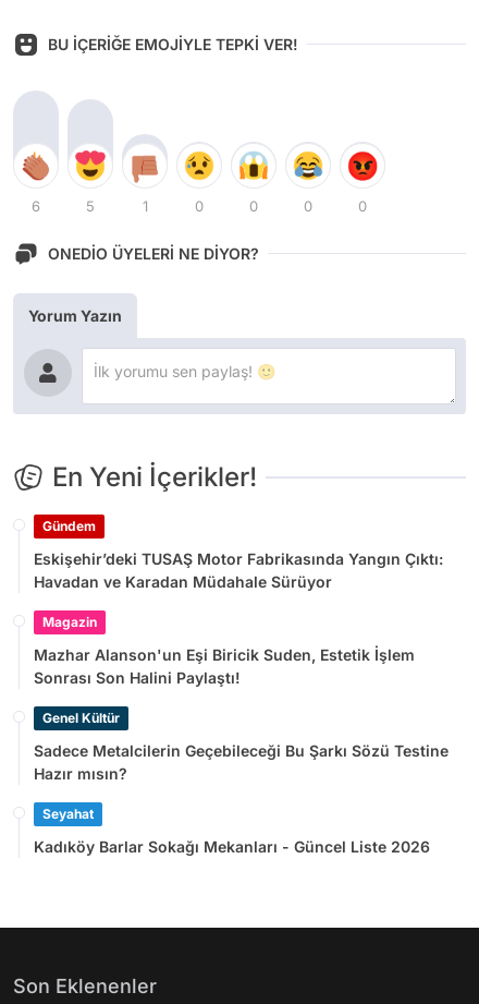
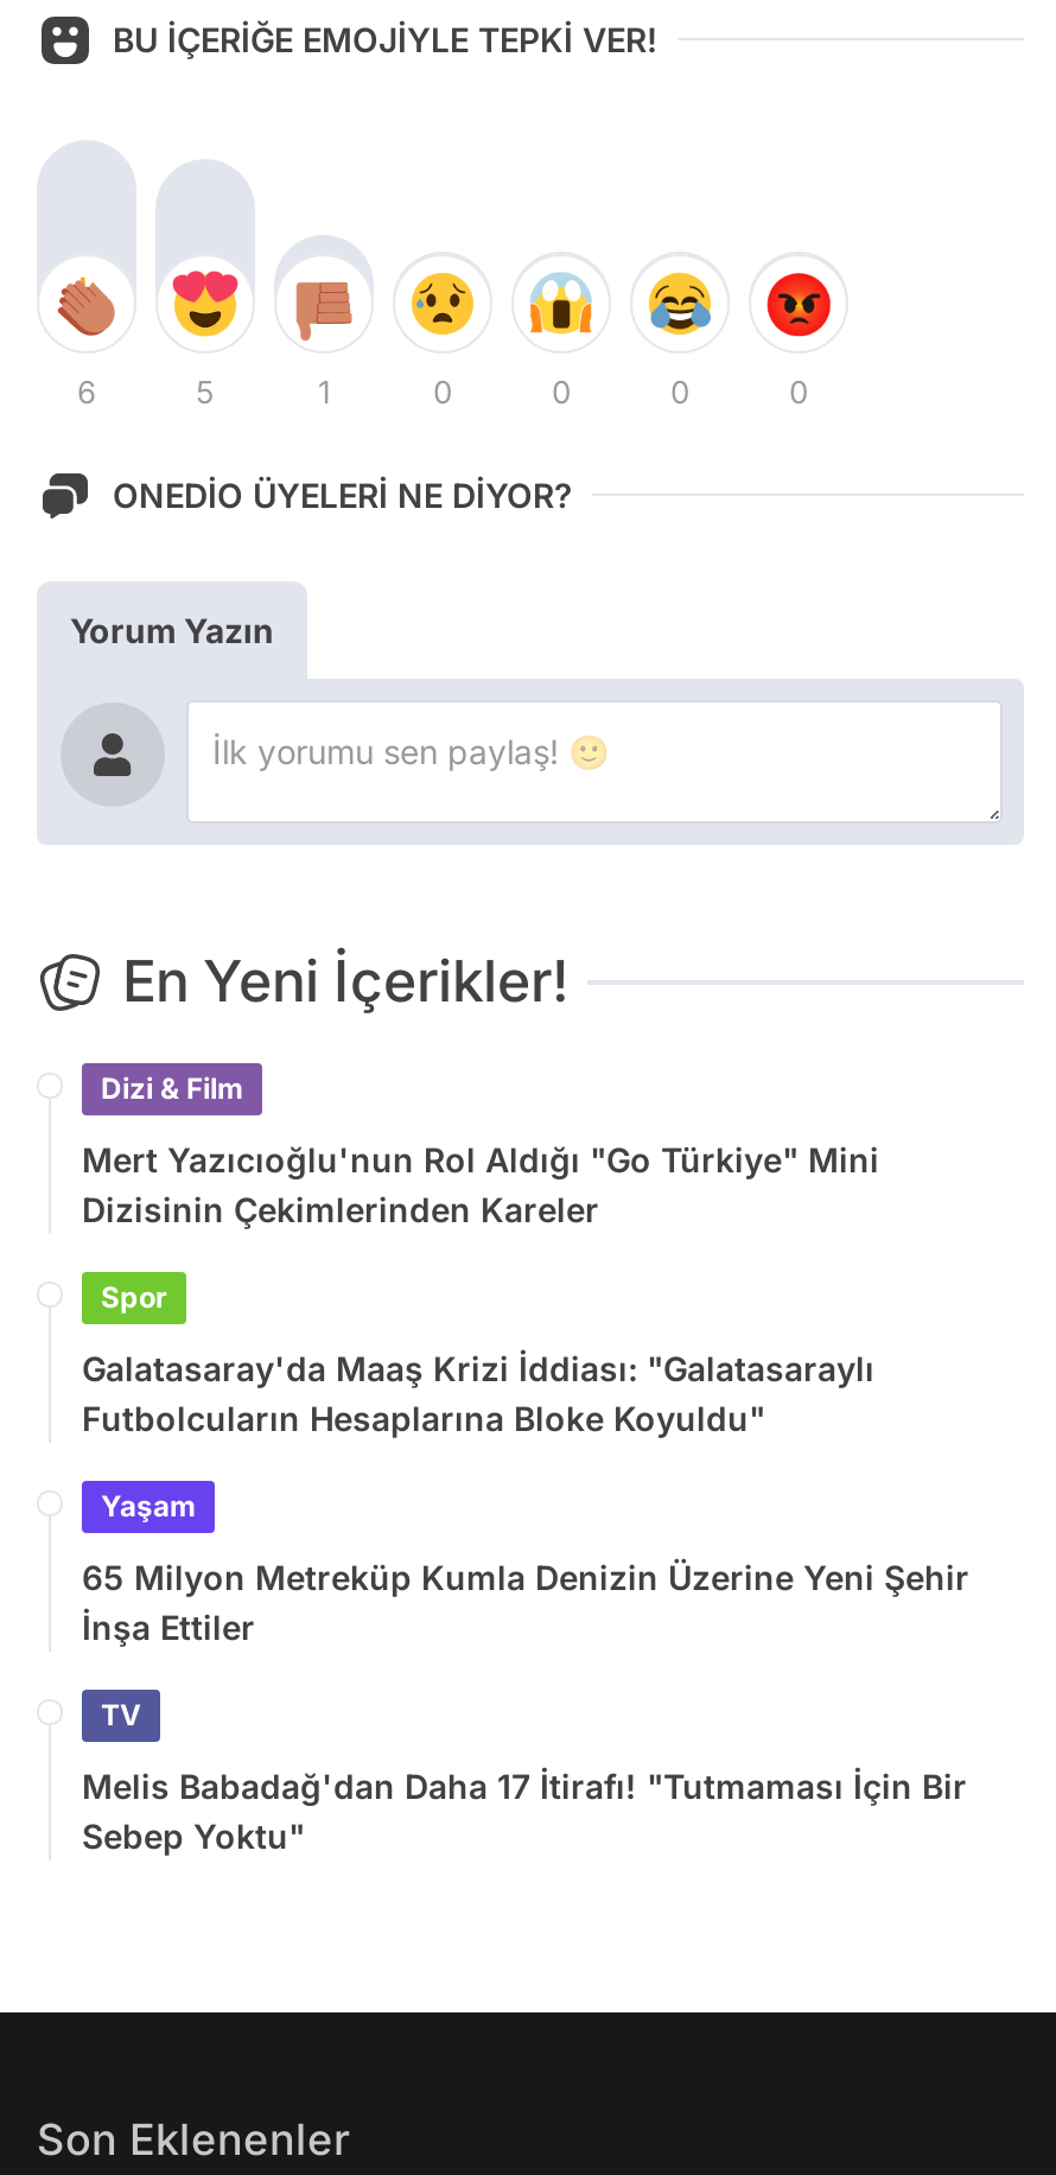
- Gündem
+ Dizi & Film

- Eskişehir’deki TUSAŞ Motor Fabrikasında Yangın Çıktı:
- Havadan ve Karadan Müdahale Sürüyor
+ Mert Yazıcıoğlu'nun Rol Aldığı "Go Türkiye" Mini
+ Dizisinin Çekimlerinden Kareler

- Magazin
+ Spor

- Mazhar Alanson'un Eşi Biricik Suden, Estetik İşlem
- Sonrası Son Halini Paylaştı!
+ Galatasaray'da Maaş Krizi İddiası: "Galatasaraylı
+ Futbolcuların Hesaplarına Bloke Koyuldu"

- Genel Kültür
+ Yaşam

- Sadece Metalcilerin Geçebileceği Bu Şarkı Sözü Testine
- Hazır mısın?
+ 65 Milyon Metreküp Kumla Denizin Üzerine Yeni Şehir
+ İnşa Ettiler

- Seyahat
+ TV

- Kadıköy Barlar Sokağı Mekanları - Güncel Liste 2026
+ Melis Babadağ'dan Daha 17 İtirafı! "Tutmaması İçin Bir
+ Sebep Yoktu"
